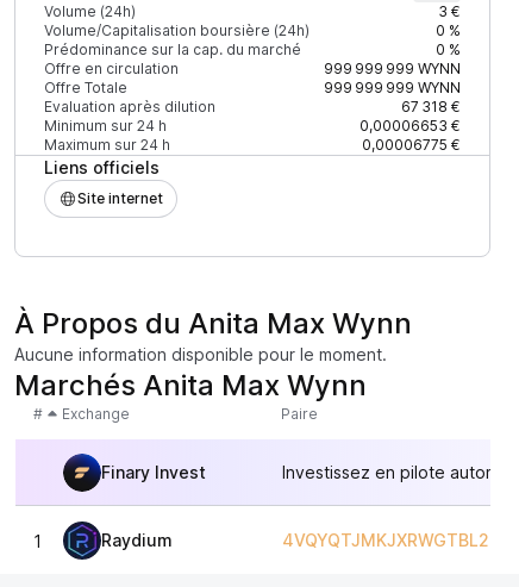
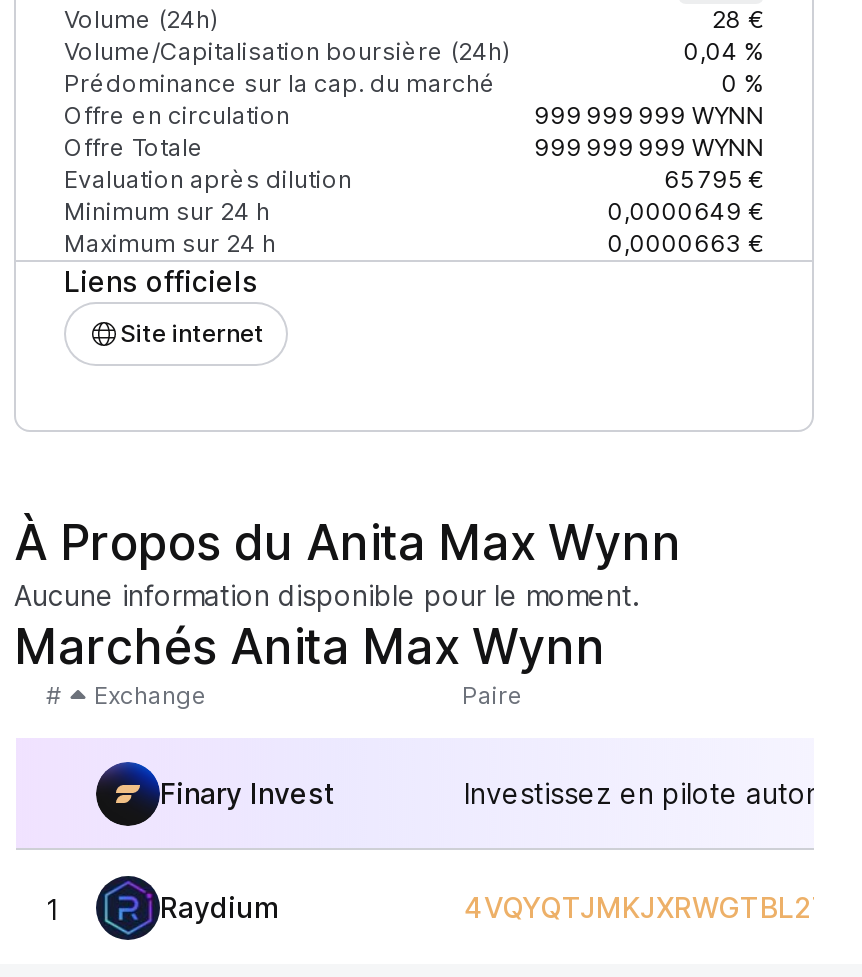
- 3 €
+ 28 €

- 0 %
+ 0,04 %

- 67 318 €
+ 65 795 €

- 0,00006653 €
+ 0,0000649 €

- 0,00006775 €
+ 0,0000663 €
